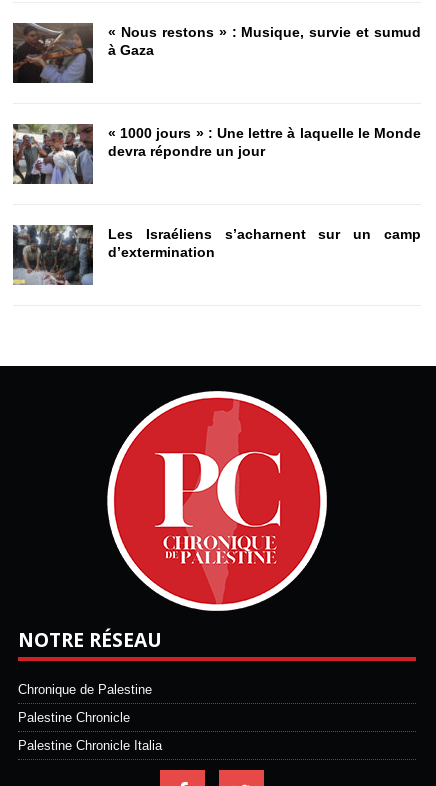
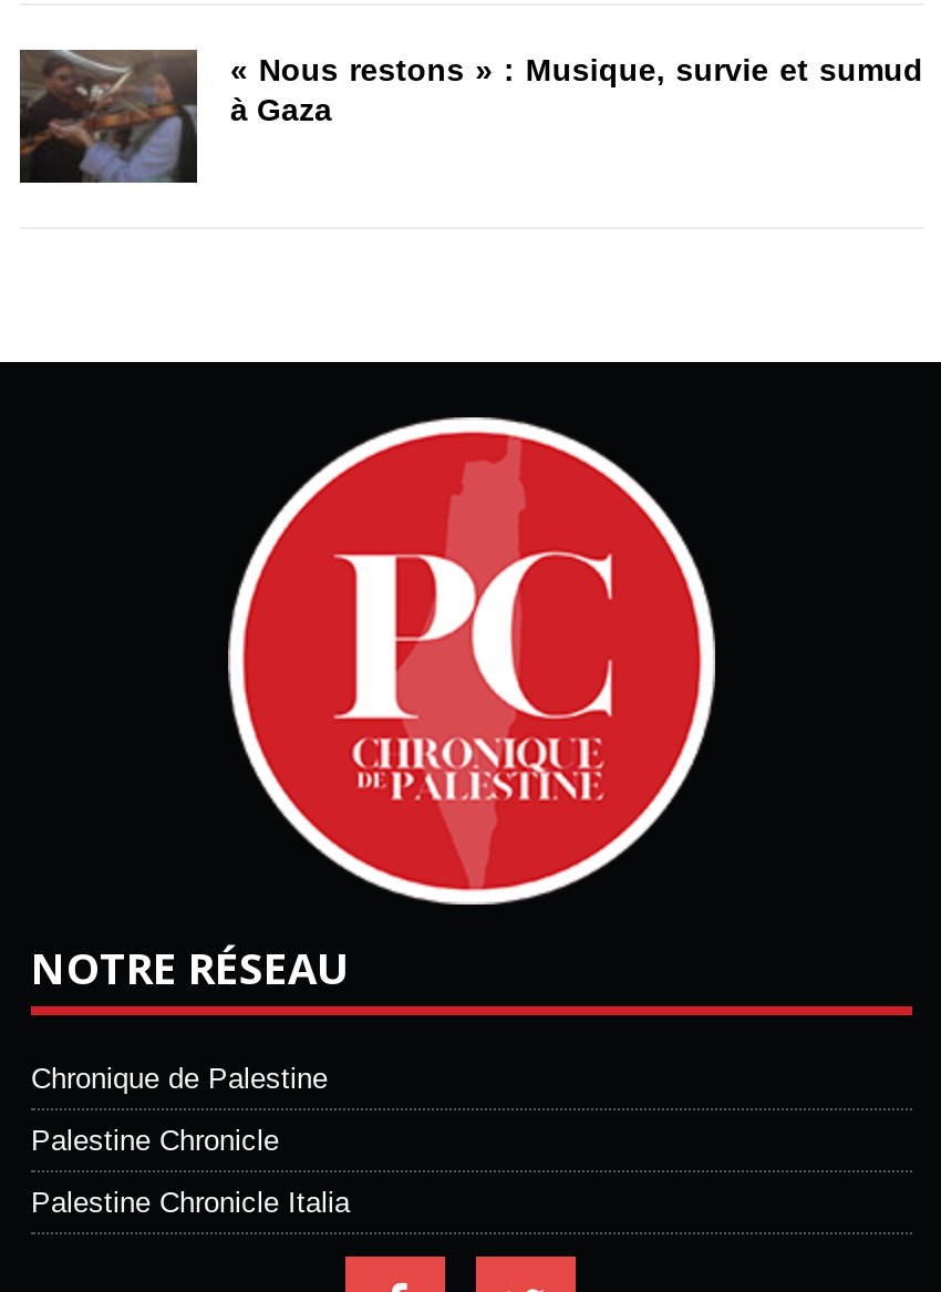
- [image]
- « 1000 jours » : Une lettre à laquelle le Monde
- devra répondre un jour

- [image]
- Les Israéliens s’acharnent sur un camp
- d’extermination
